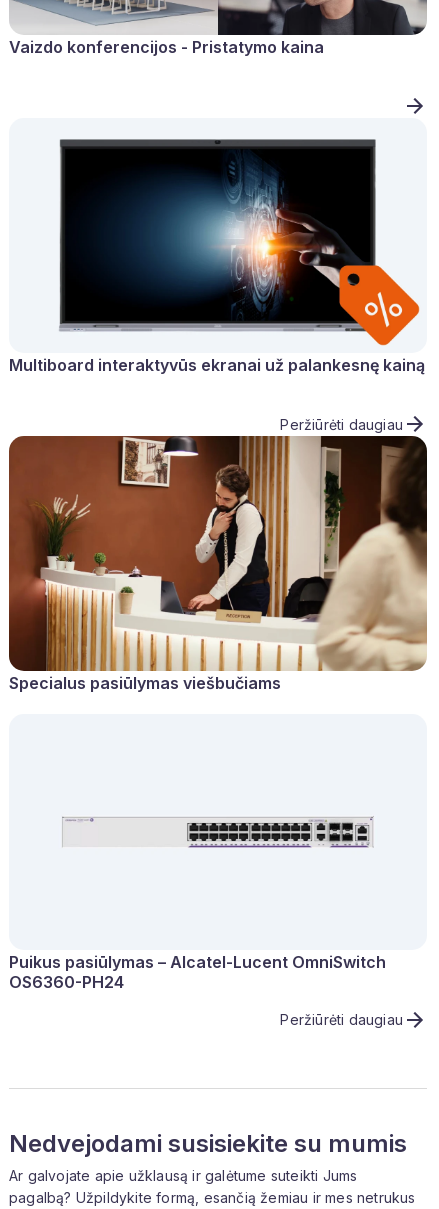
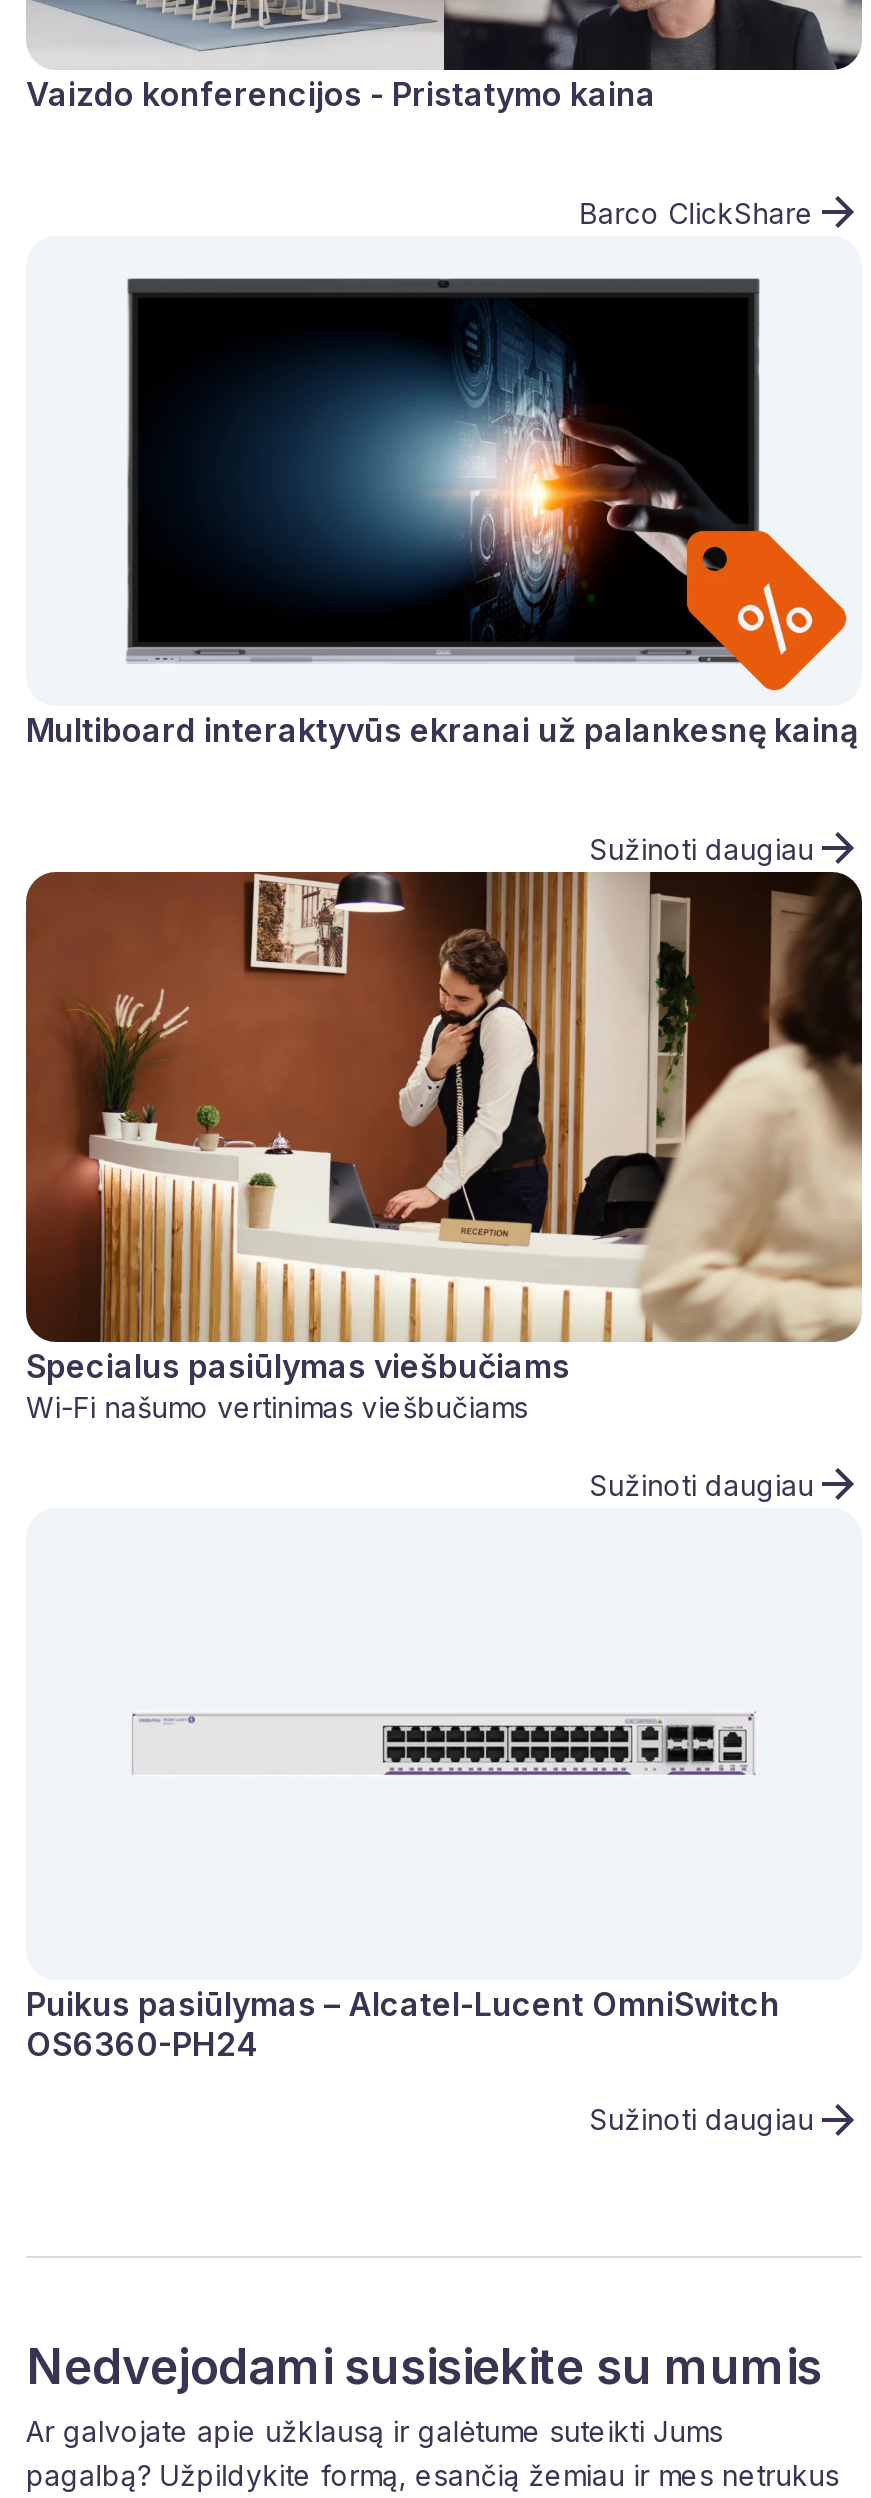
+ Barco ClickShare

- Peržiūrėti daugiau
+ Sužinoti daugiau

+ Wi-Fi našumo vertinimas viešbučiams
+ Sužinoti daugiau

- Peržiūrėti daugiau
+ Sužinoti daugiau
